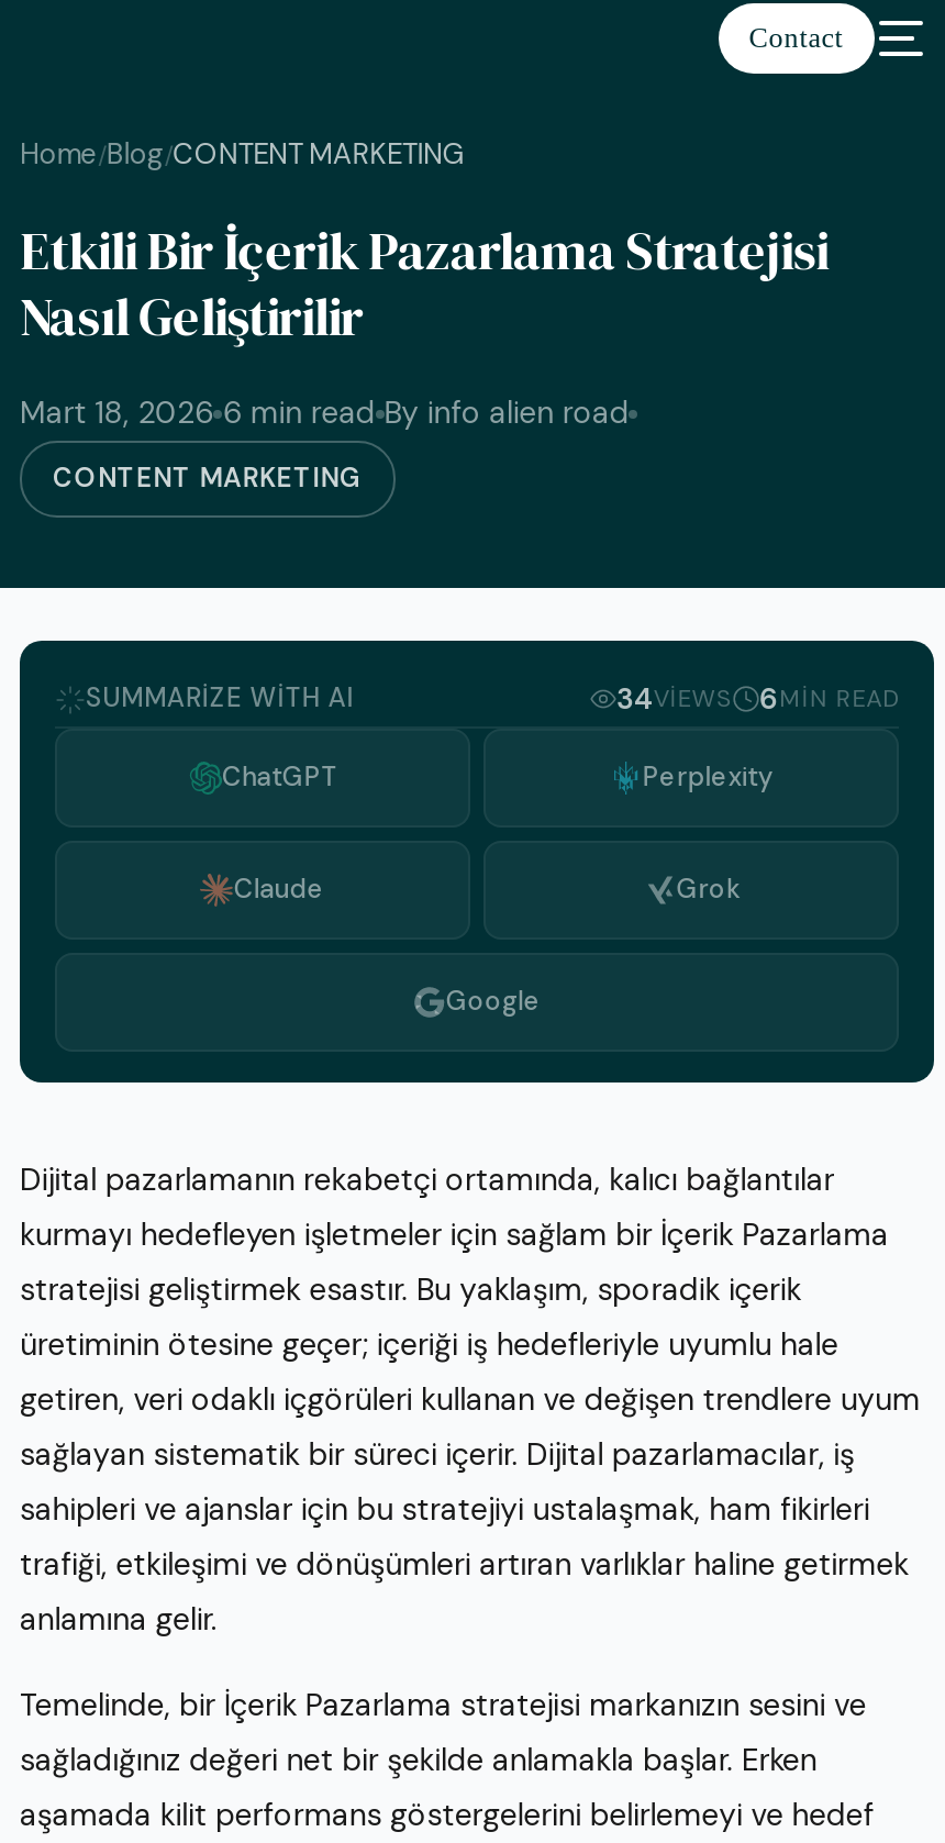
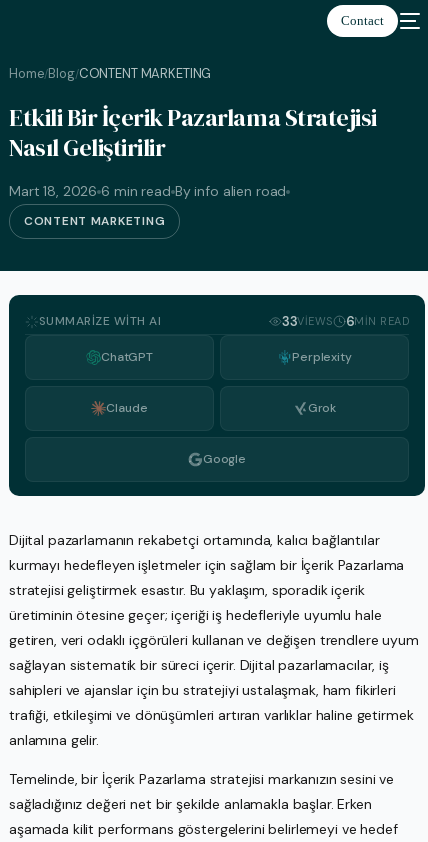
- 34VIEWS 6MIN READ
+ 33VIEWS 6MIN READ
